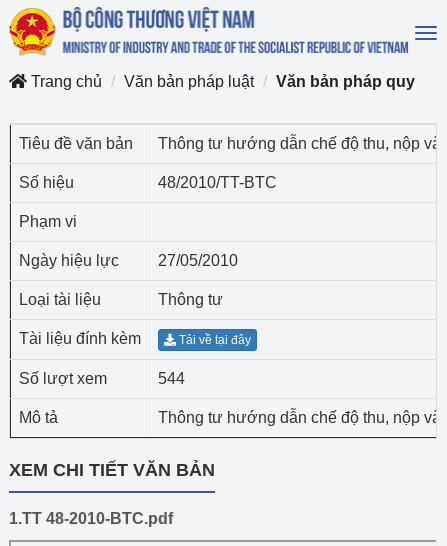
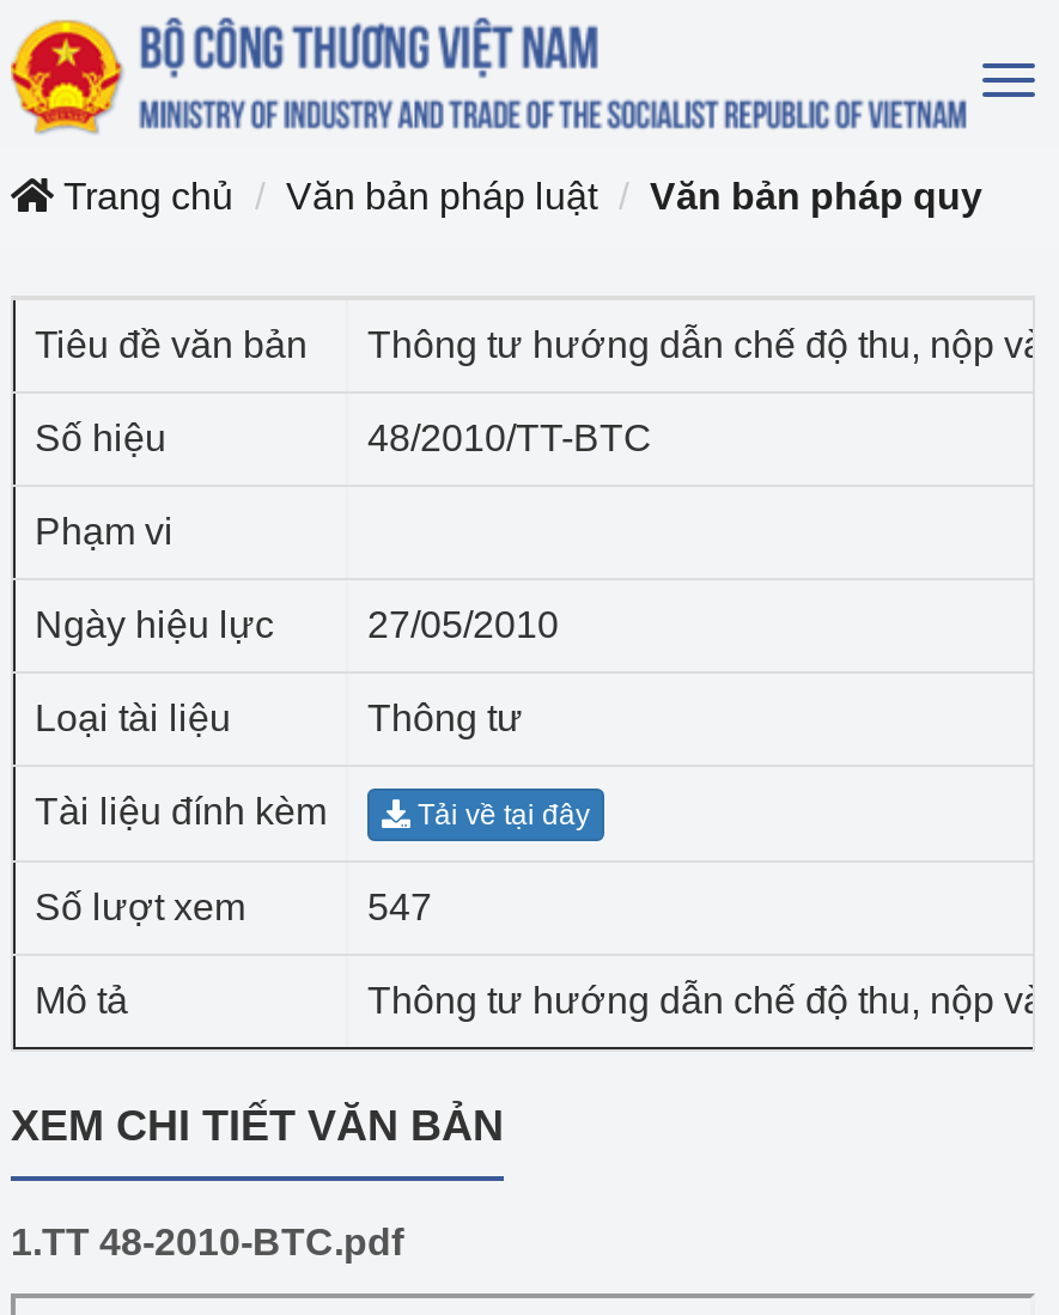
- 544
+ 547
